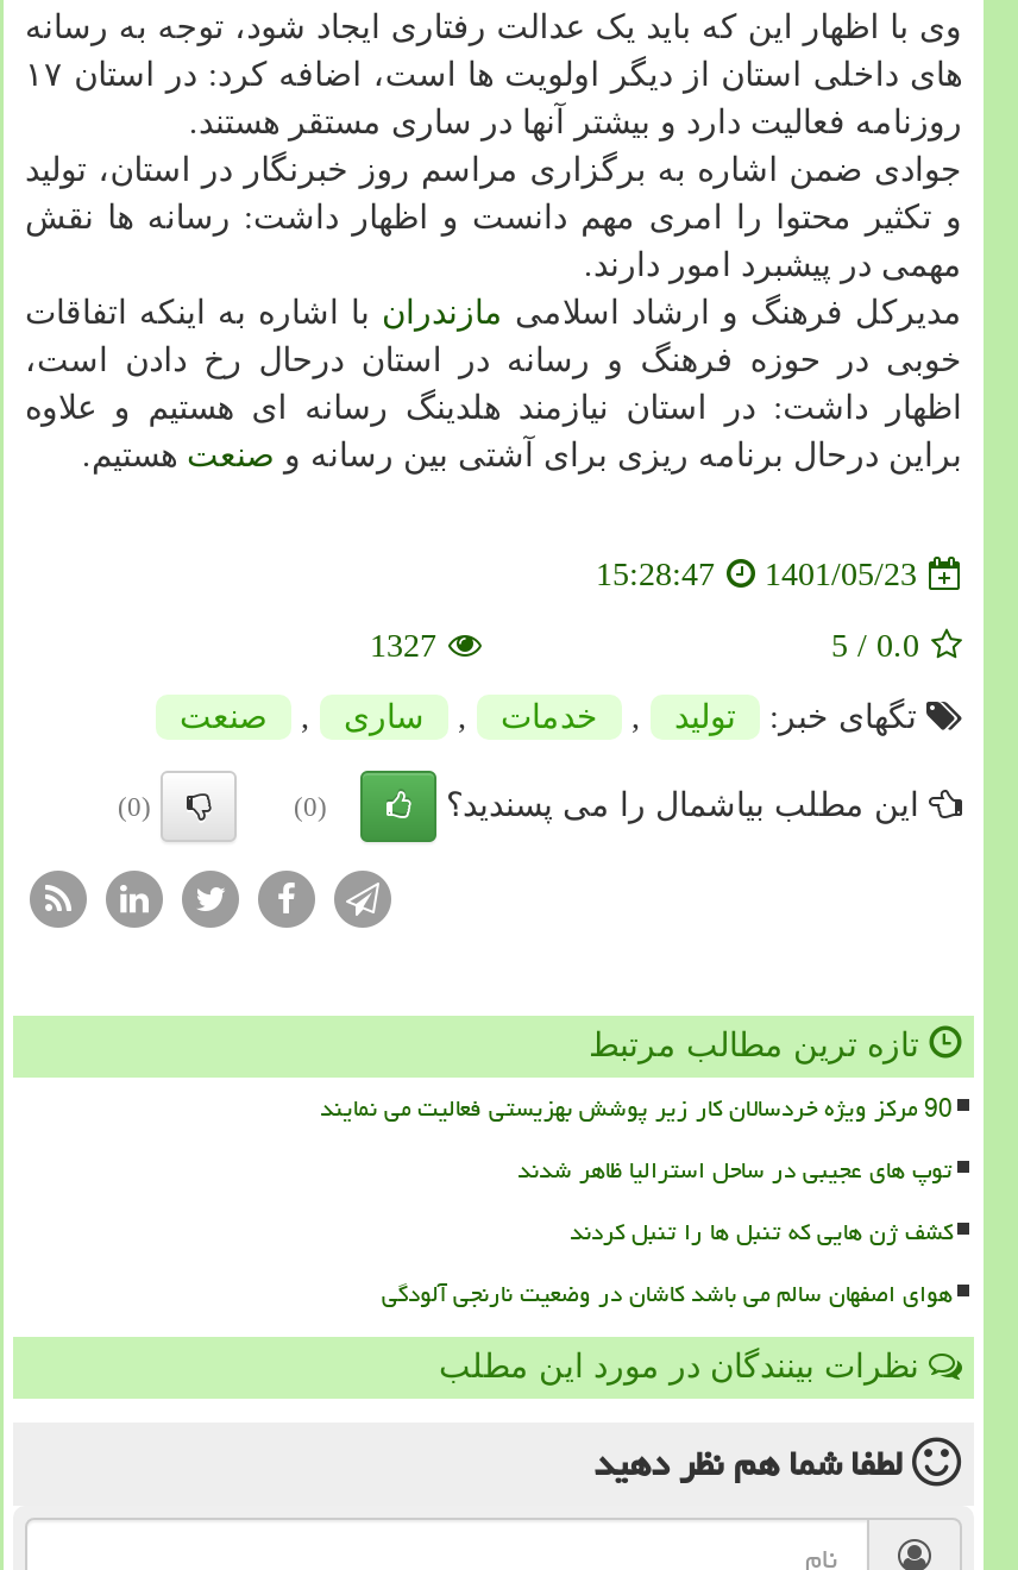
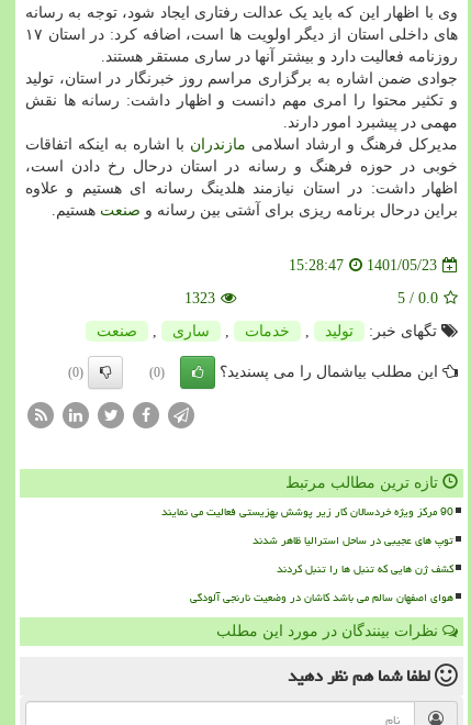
- 1327
+ 1323
